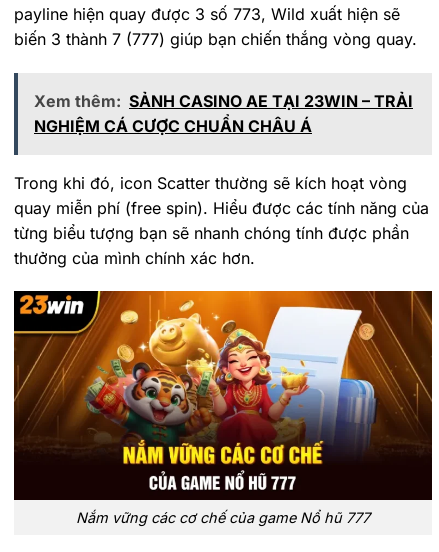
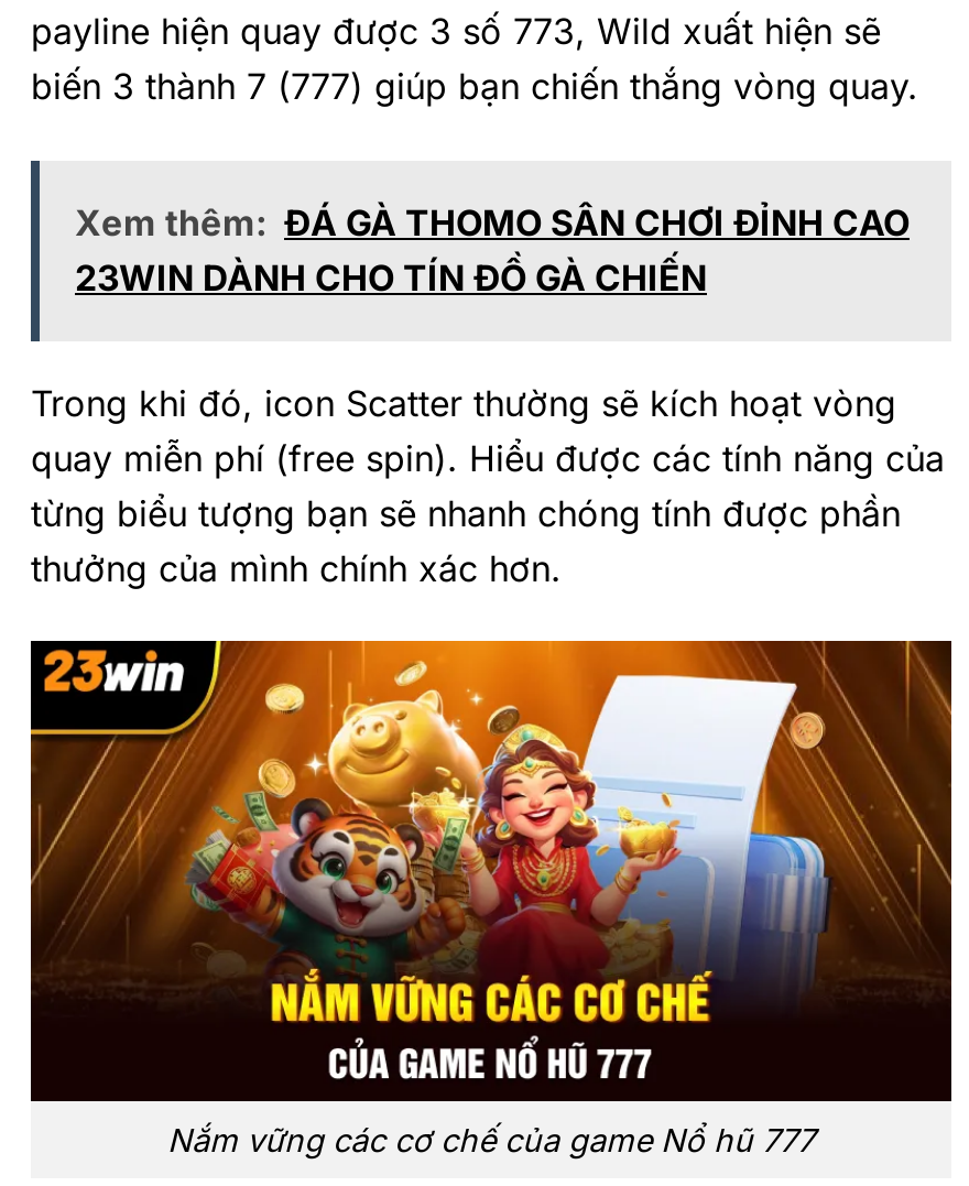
- Xem thêm: SẢNH CASINO AE TẠI 23WIN – TRẢI
- NGHIỆM CÁ CƯỢC CHUẨN CHÂU Á
+ Xem thêm: ĐÁ GÀ THOMO SÂN CHƠI ĐỈNH CAO
+ 23WIN DÀNH CHO TÍN ĐỒ GÀ CHIẾN
